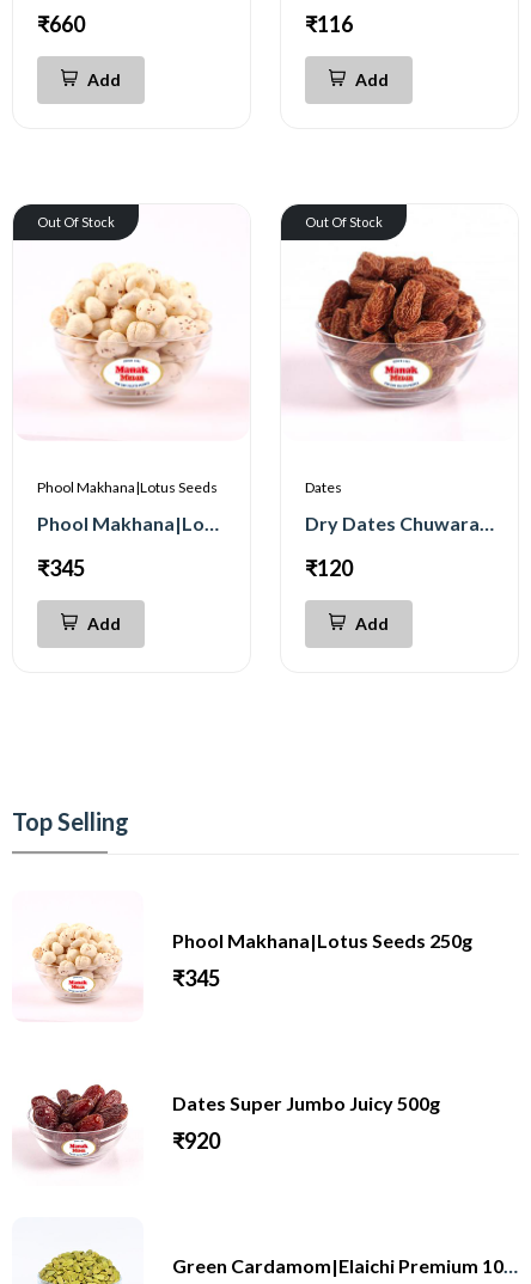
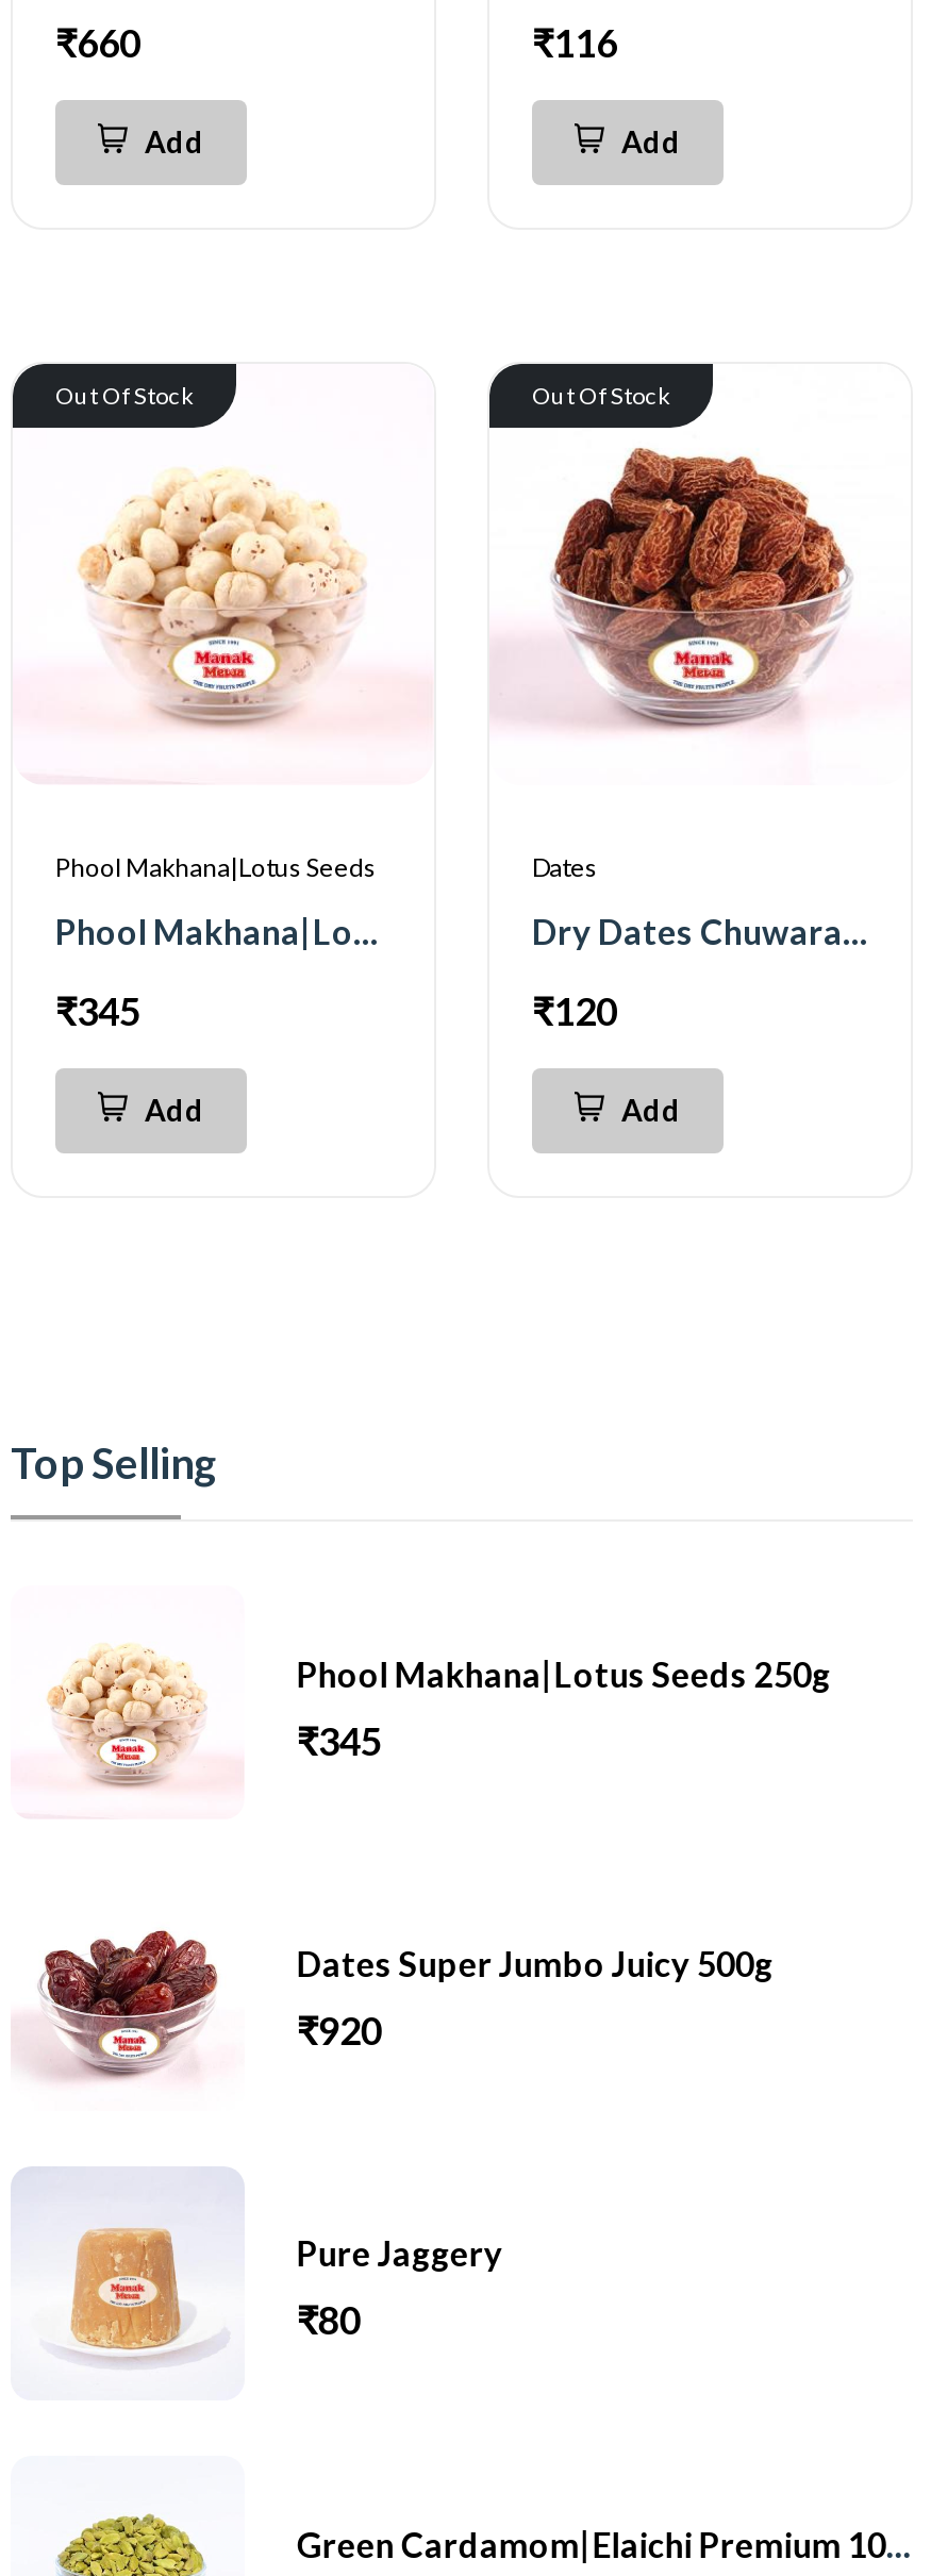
+ [image]

+ Pure Jaggery
+ ₹80
